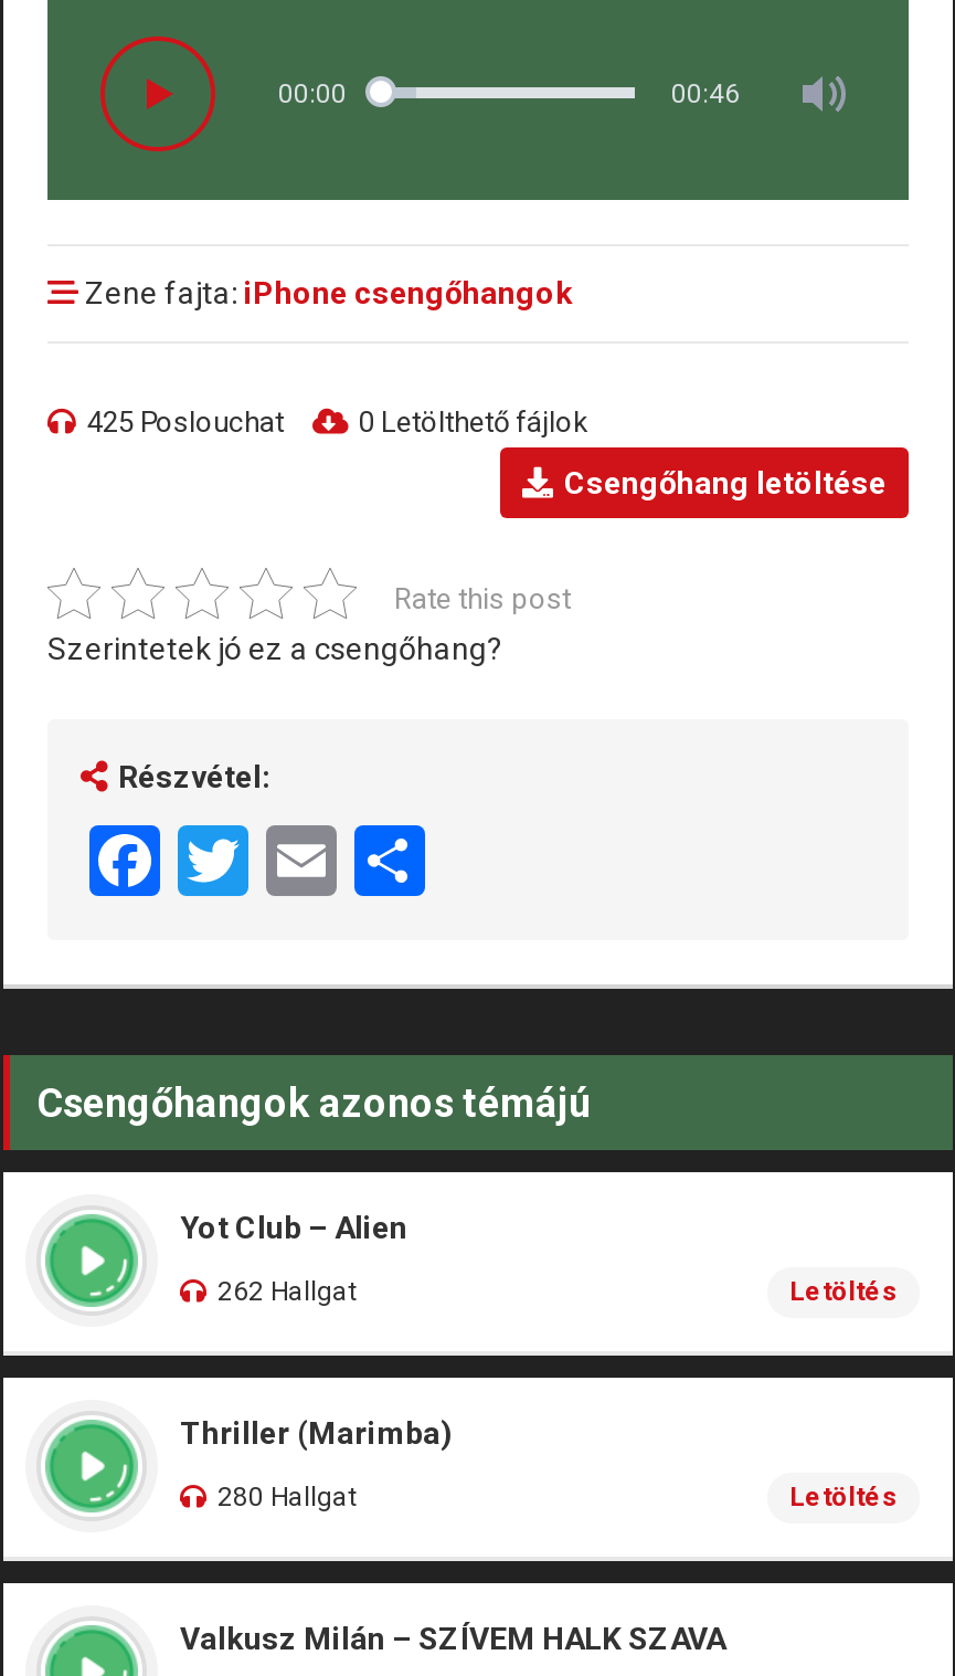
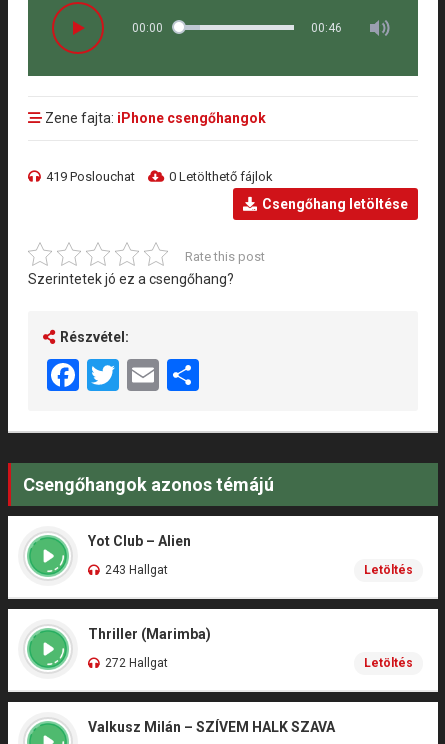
- 425 Poslouchat
+ 419 Poslouchat

- 262 Hallgat
+ 243 Hallgat

- 280 Hallgat
+ 272 Hallgat
